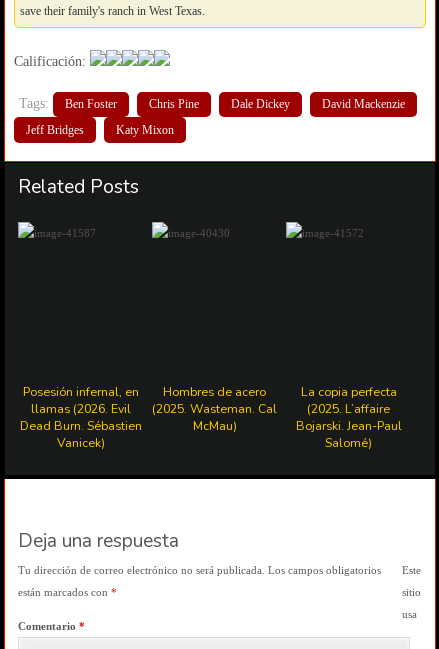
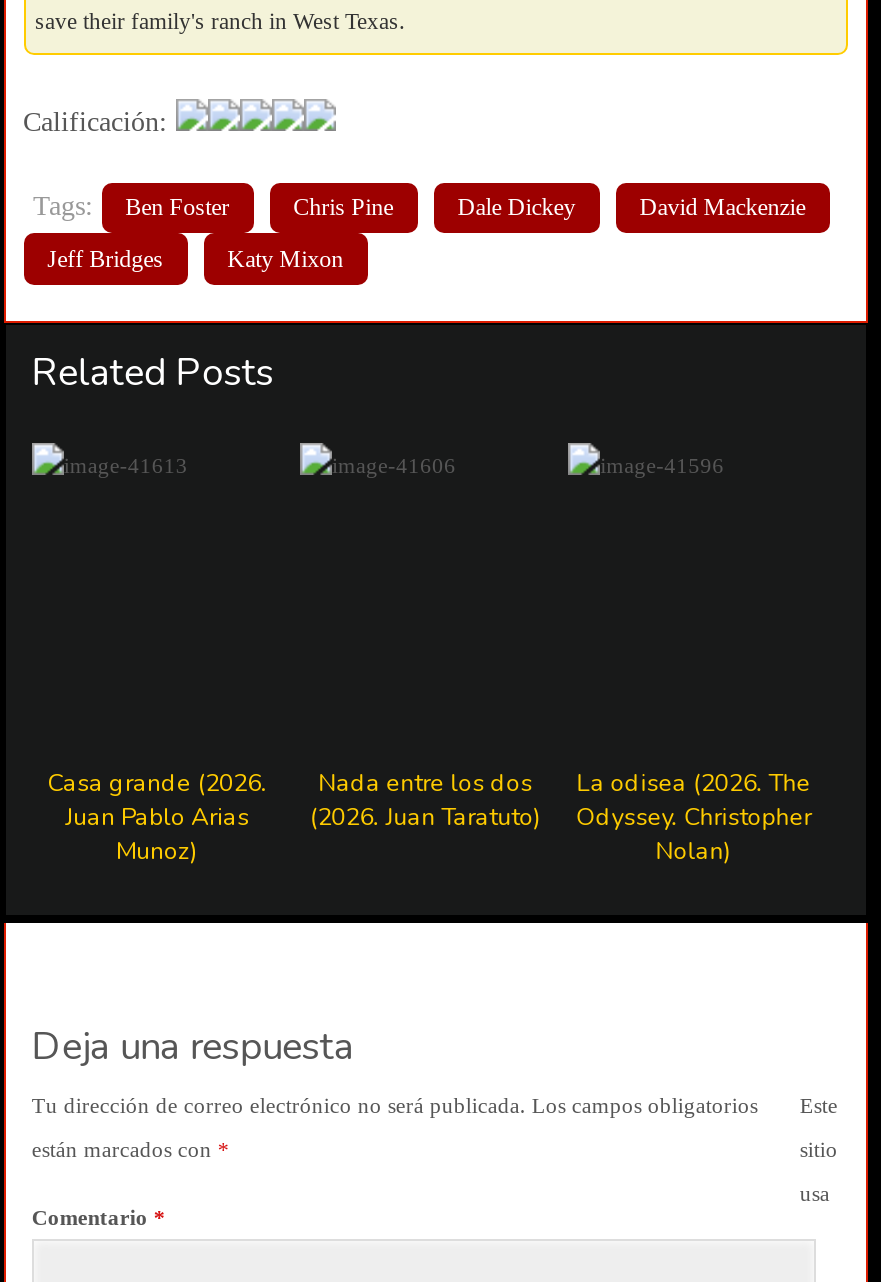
- Posesión infernal, en
- llamas (2026. Evil
- Dead Burn. Sébastien
- Vanicek)
+ Casa grande (2026.
+ Juan Pablo Arias
+ Munoz)

- Hombres de acero
- (2025. Wasteman. Cal
- McMau)
+ Nada entre los dos
+ (2026. Juan Taratuto)

- La copia perfecta
- (2025. L’affaire
- Bojarski. Jean-Paul
- Salomé)
+ La odisea (2026. The
+ Odyssey. Christopher
+ Nolan)
